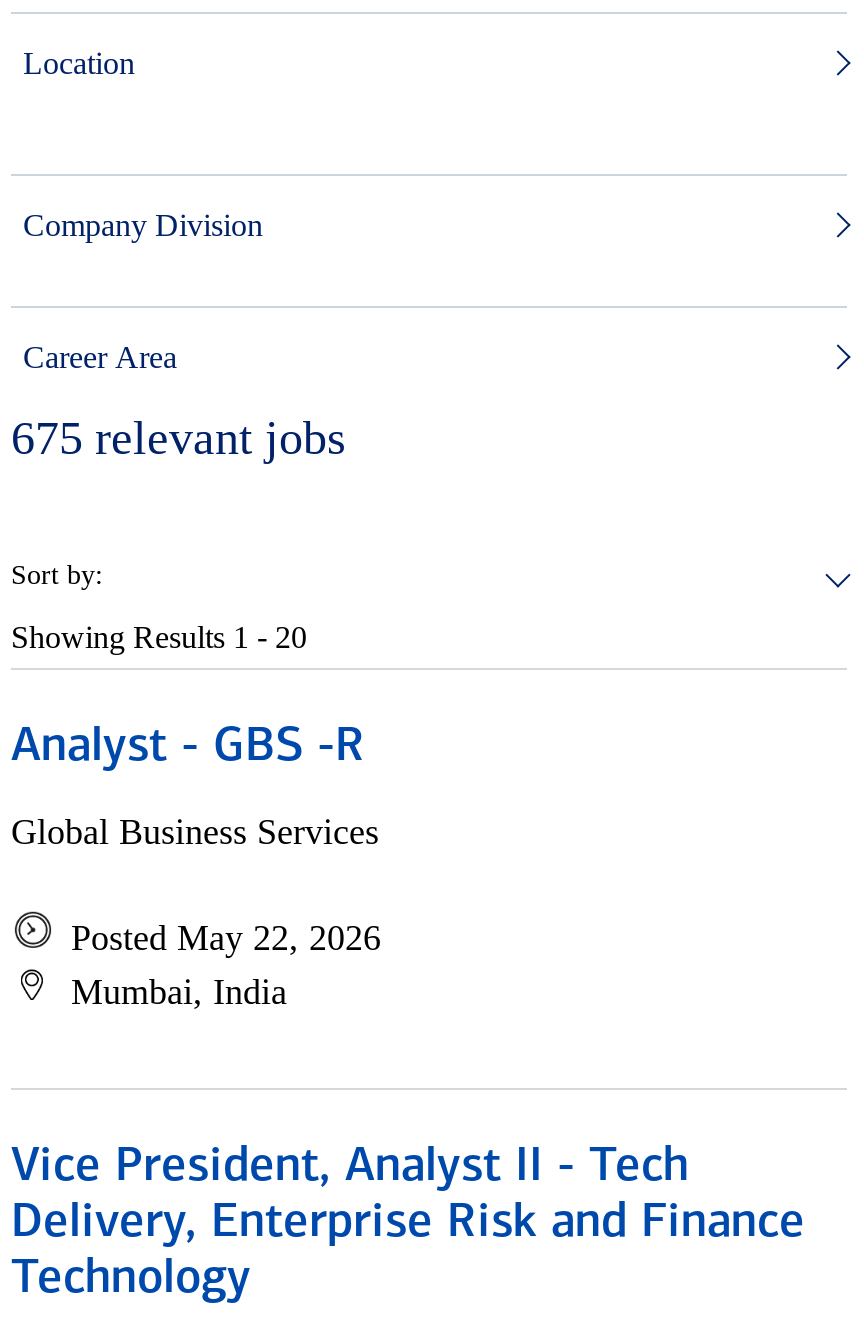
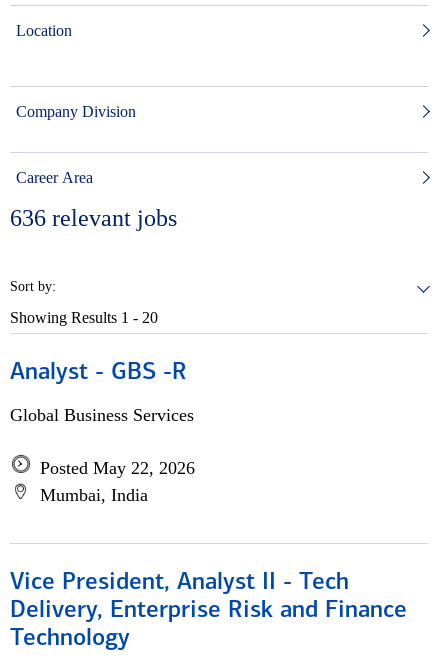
- 675 relevant jobs
+ 636 relevant jobs
